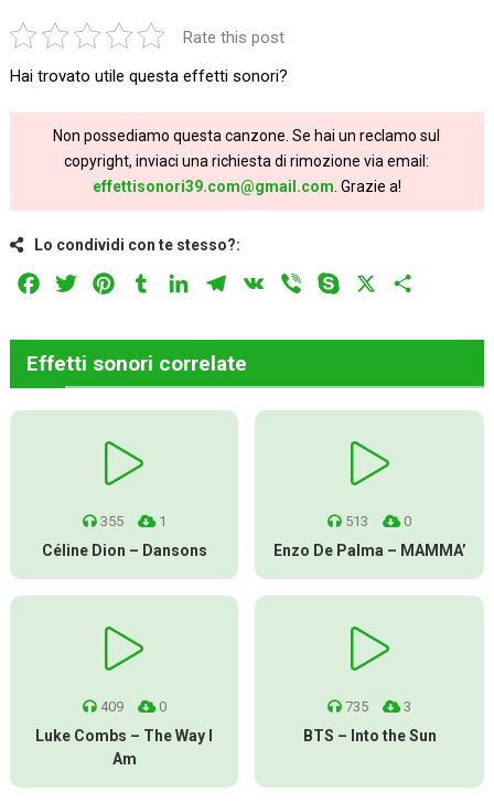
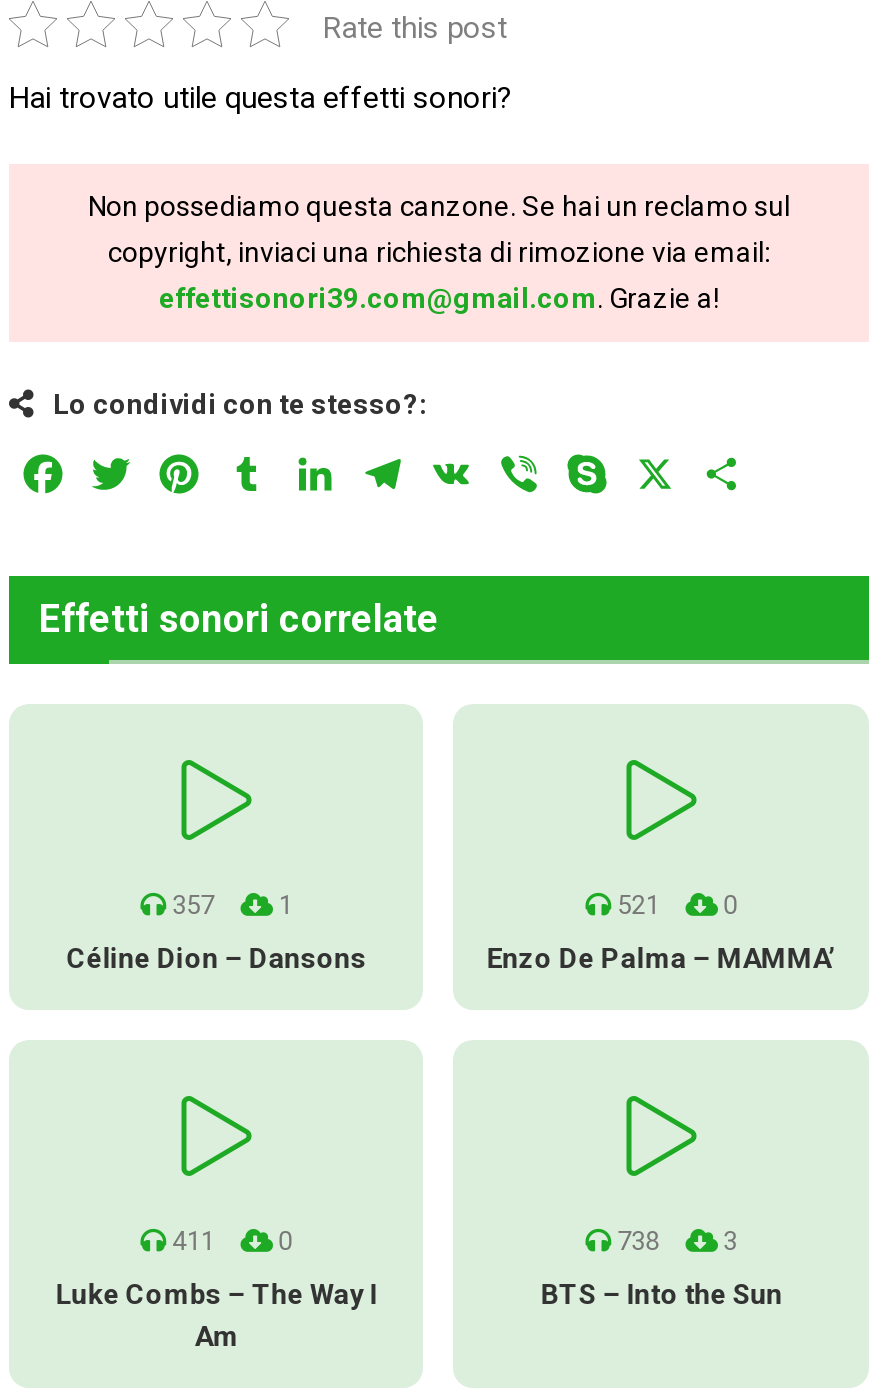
- 355 1
+ 357 1

- 513 0
+ 521 0

- 409 0
+ 411 0

- 735 3
+ 738 3
